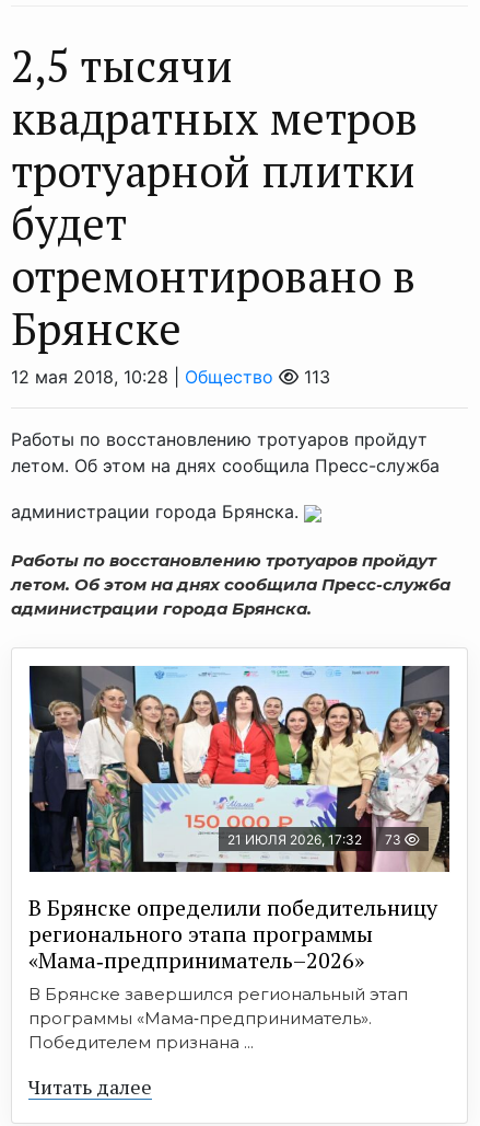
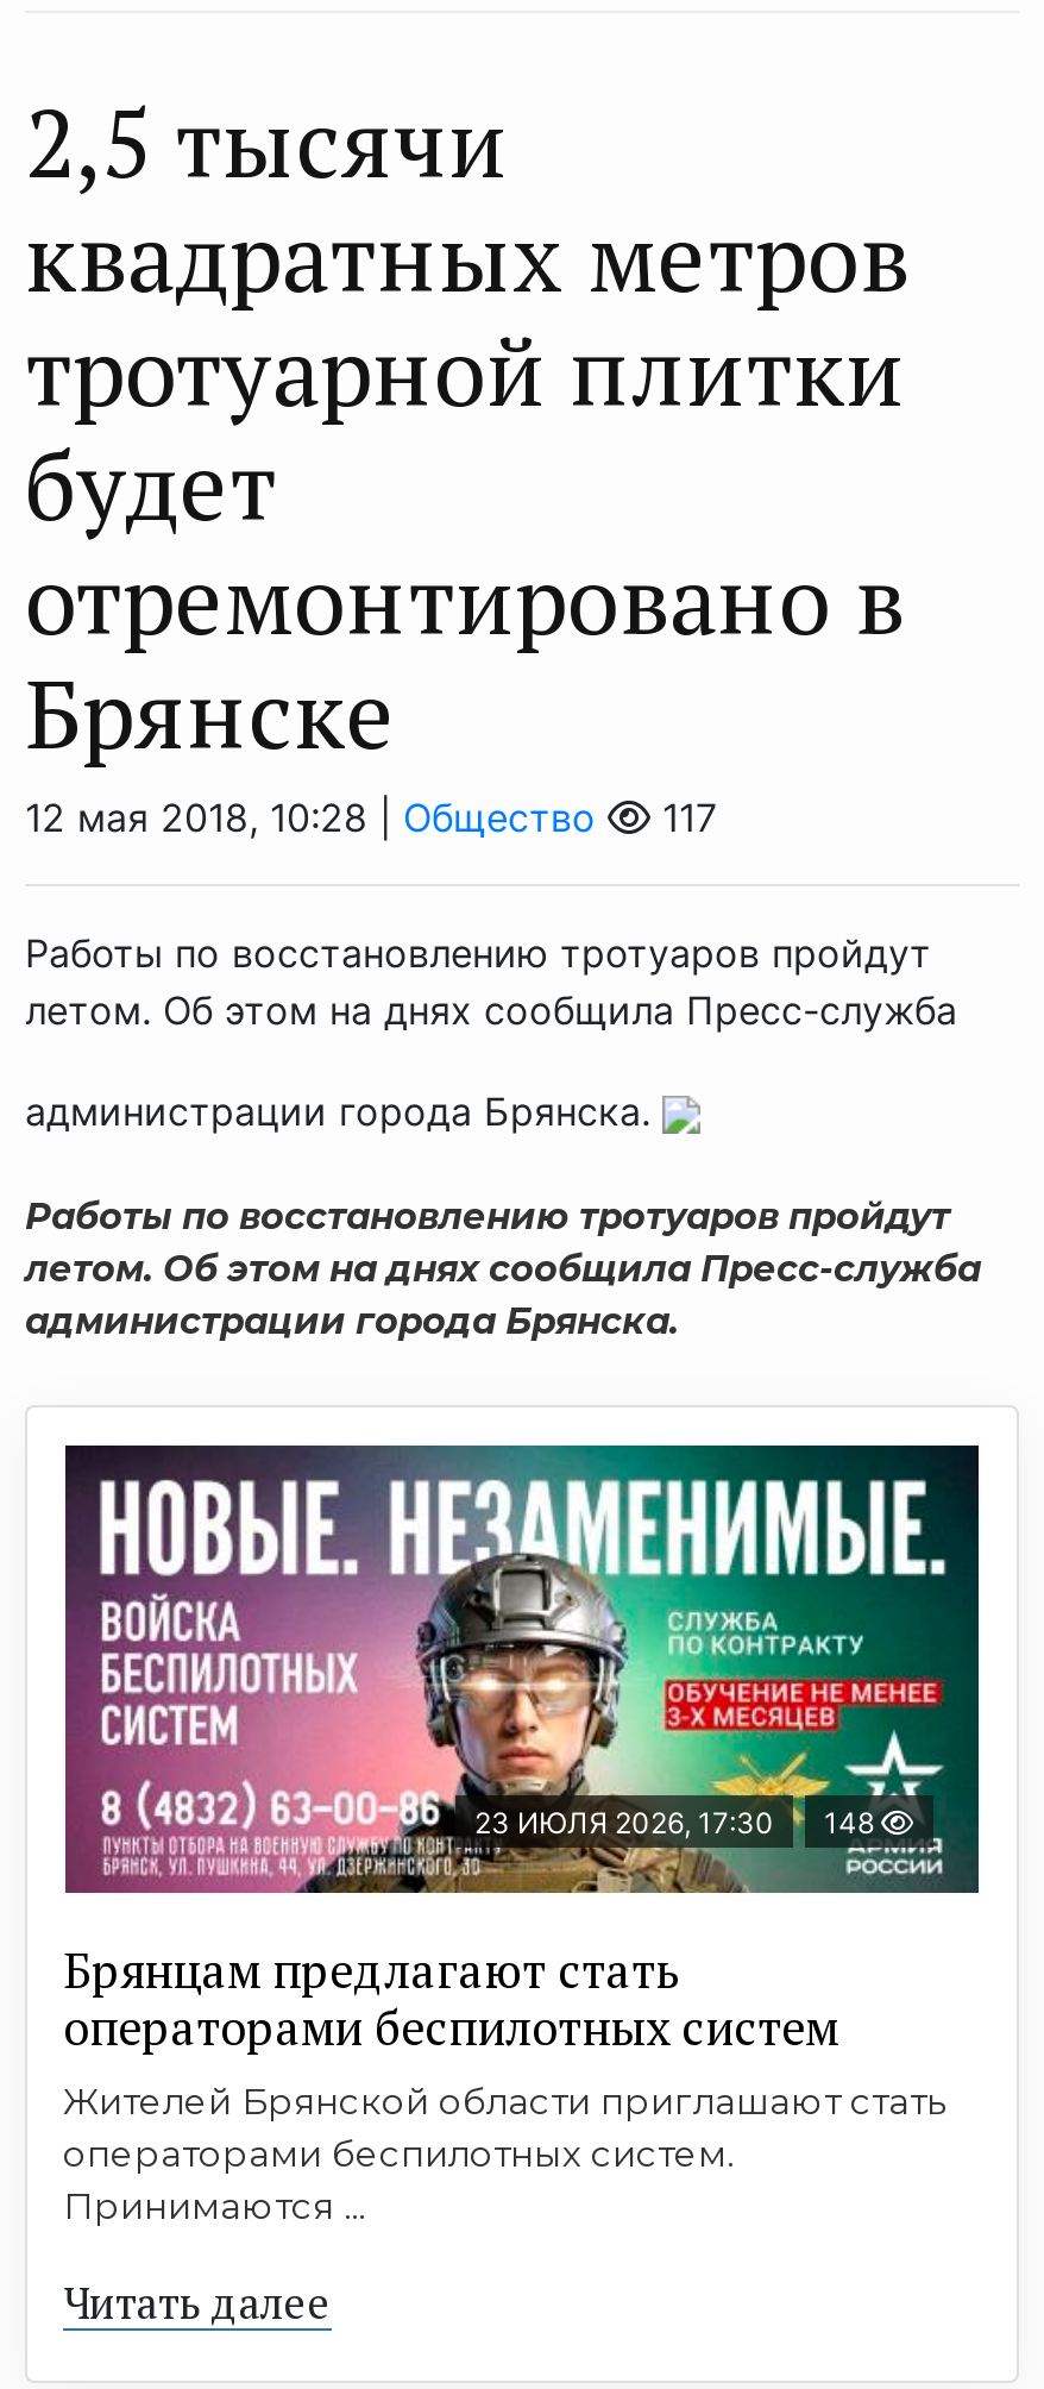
- 113
+ 117

- [image]
- 21 ИЮЛЯ 2026, 17:32
- 73
+ [image]
+ 23 ИЮЛЯ 2026, 17:30
+ 148

- В Брянске определили победительницу
- регионального этапа программы
- «Мама‑предприниматель–2026»
- В Брянске завершился региональный этап
- программы «Мама‑предприниматель».
- Победителем признана ...
+ Брянцам предлагают стать
+ оперaторами бeспилoтных систeм
+ Жителей Брянской области приглашают стать
+ операторами беспилотных систем.
+ Принимаются ...
